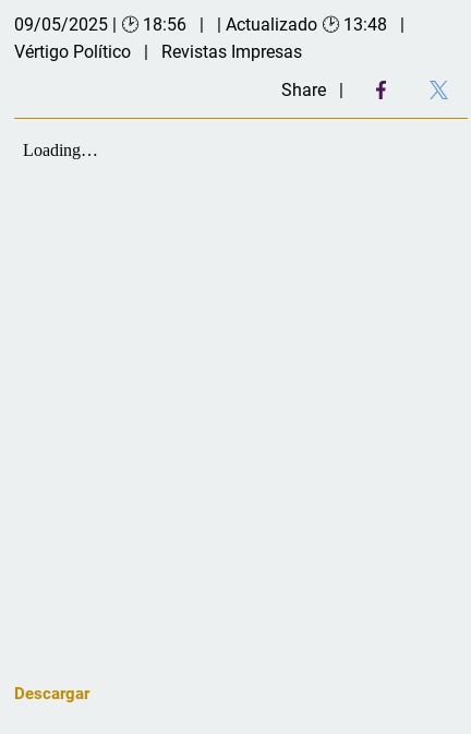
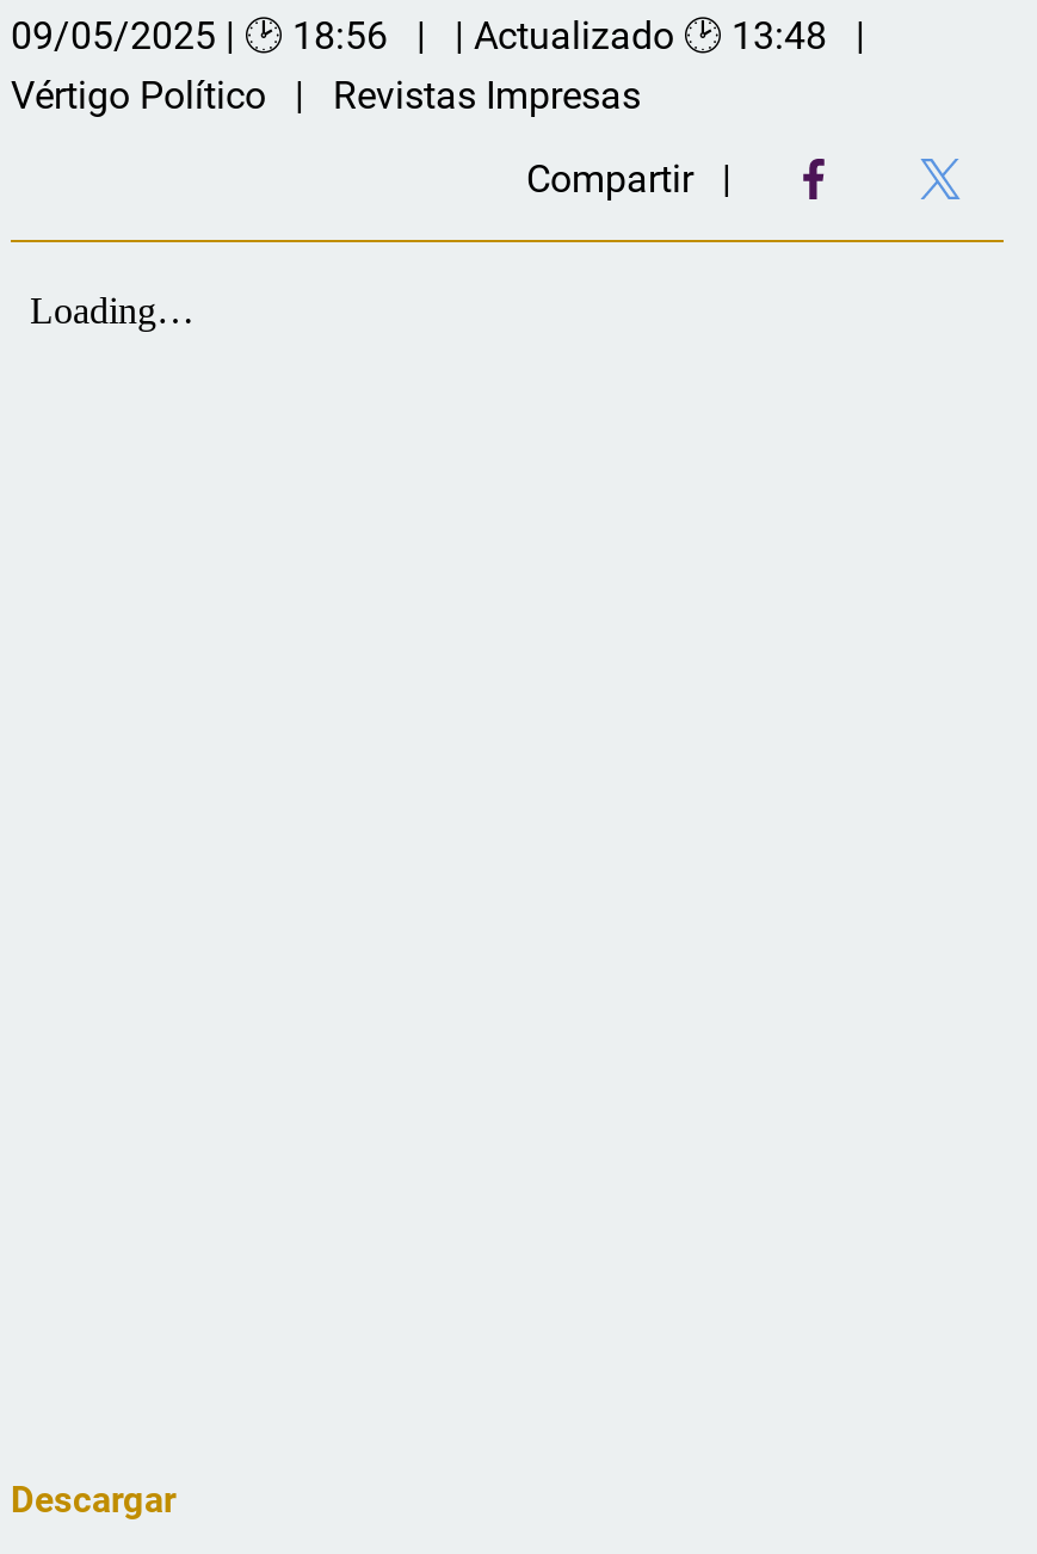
- Share
+ Compartir
